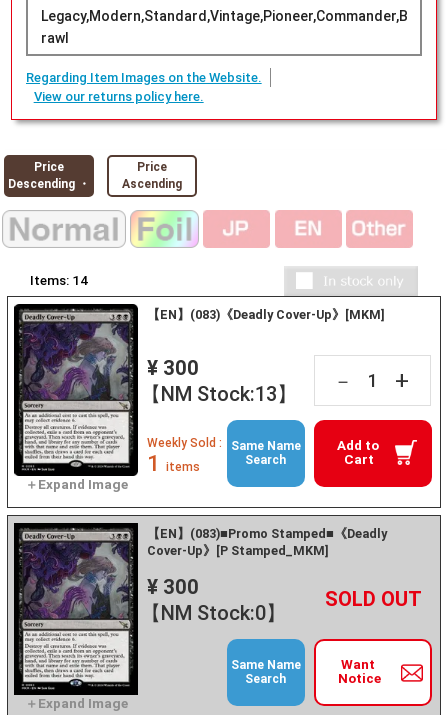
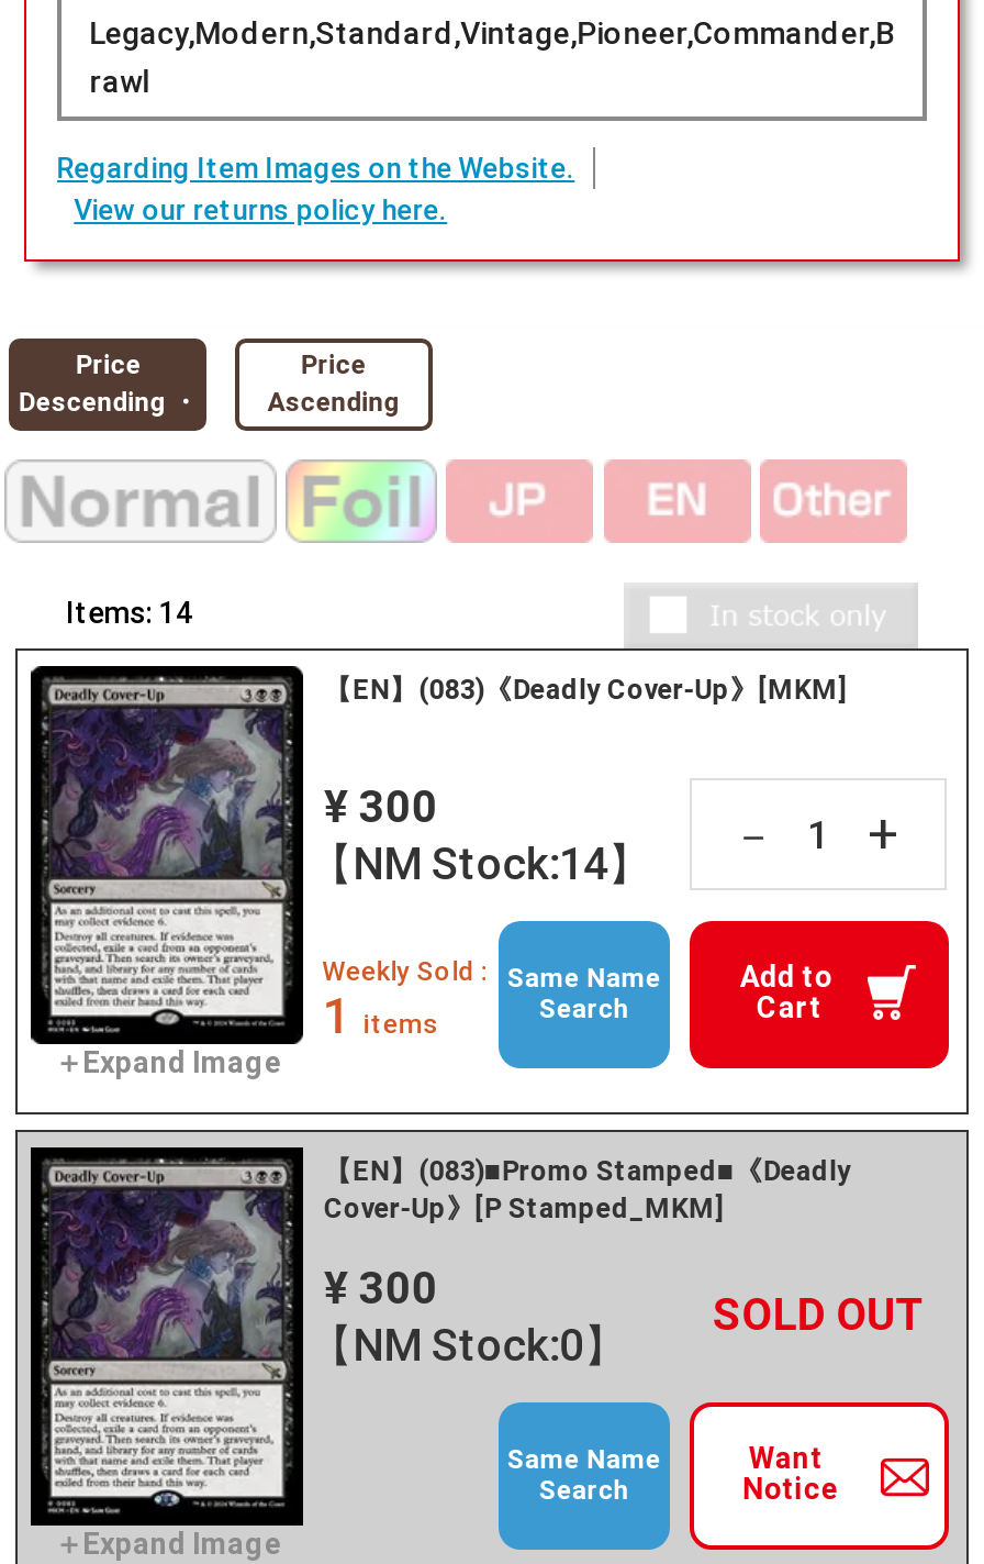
- 【NM Stock:13】
+ 【NM Stock:14】
